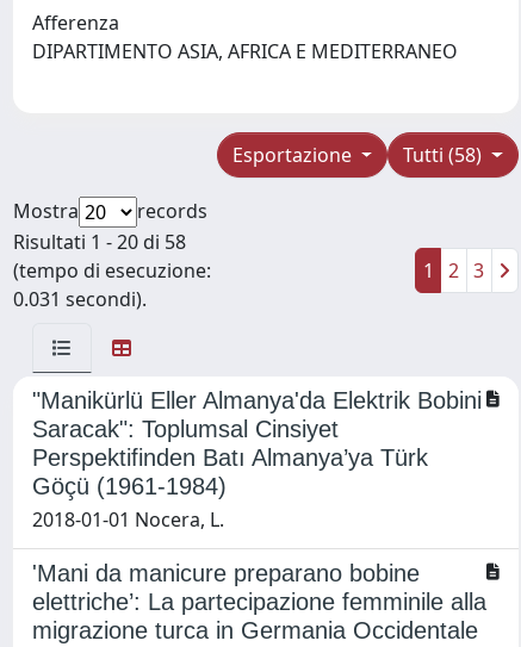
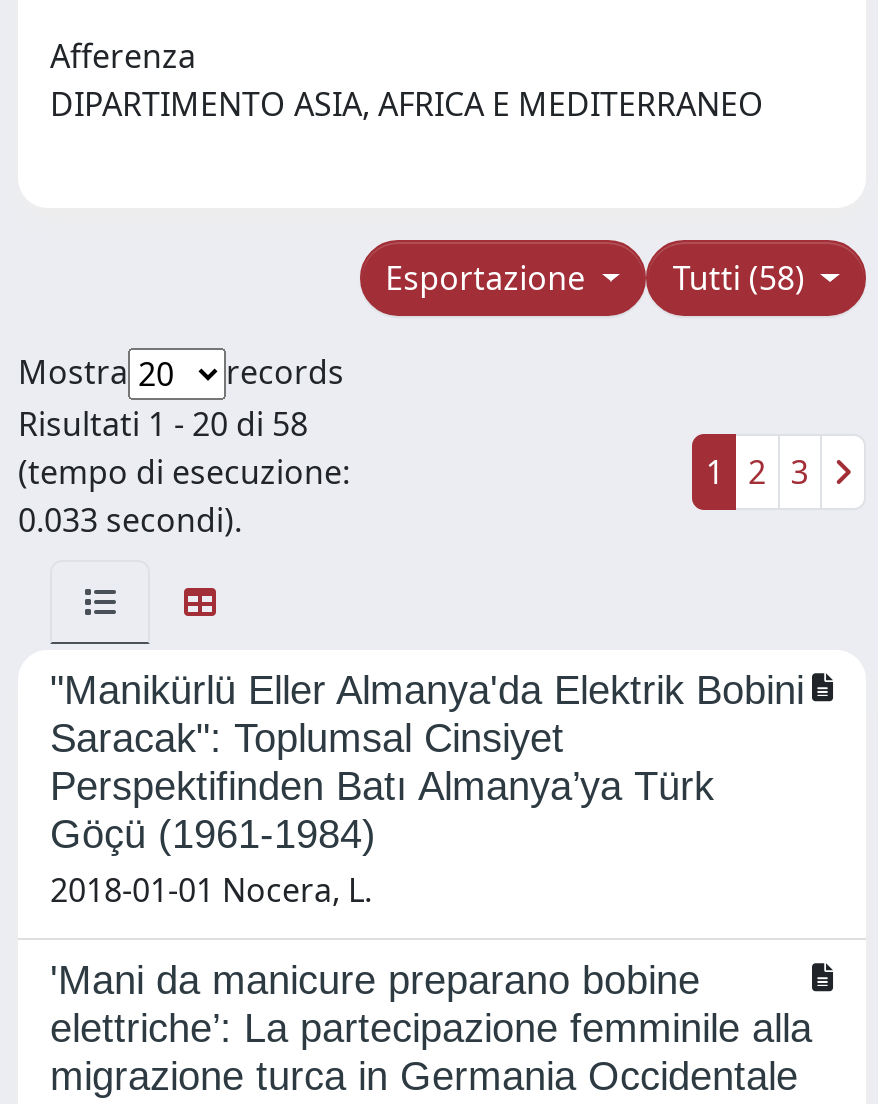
- 0.031 secondi).
+ 0.033 secondi).
